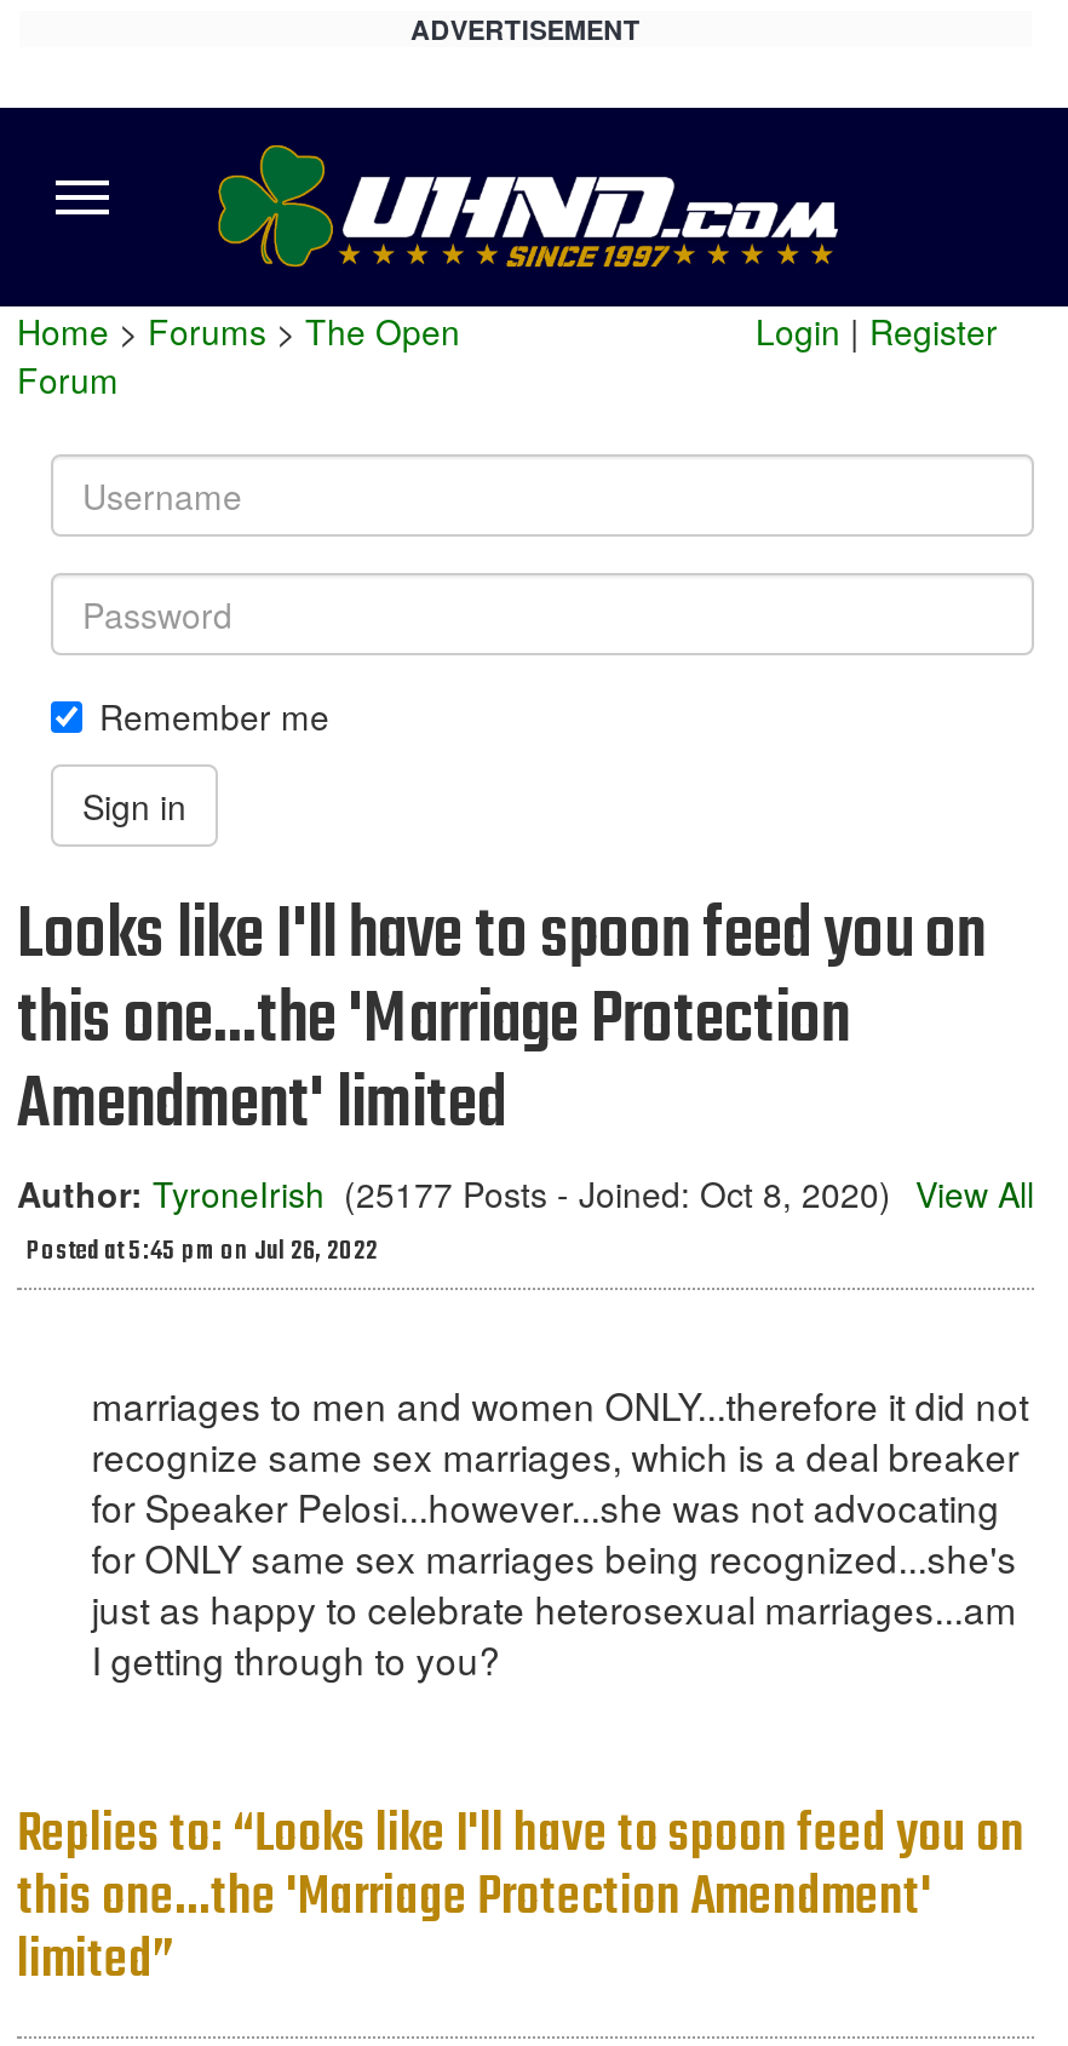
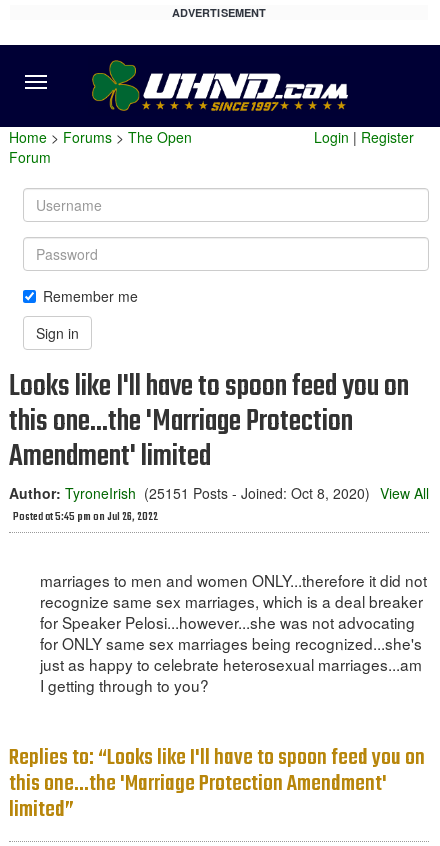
- Author: TyroneIrish (25177 Posts - Joined: Oct 8, 2020)
+ Author: TyroneIrish (25151 Posts - Joined: Oct 8, 2020)
